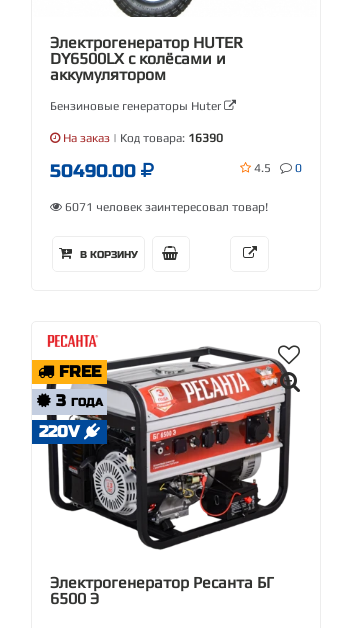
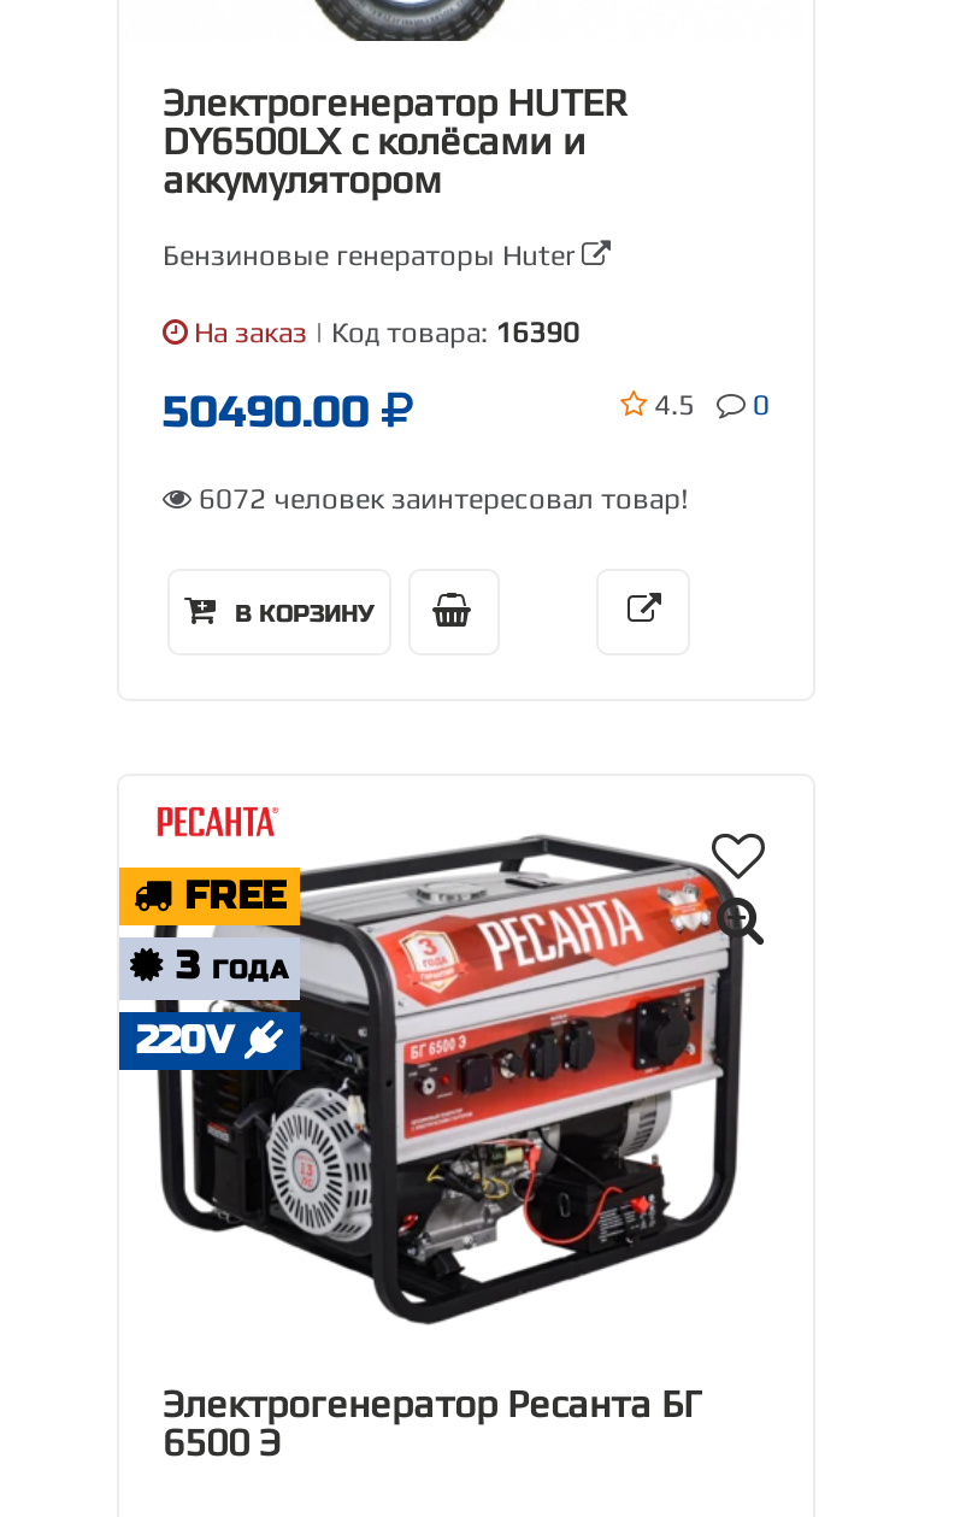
- 6071 человек заинтересовал товар!
+ 6072 человек заинтересовал товар!
